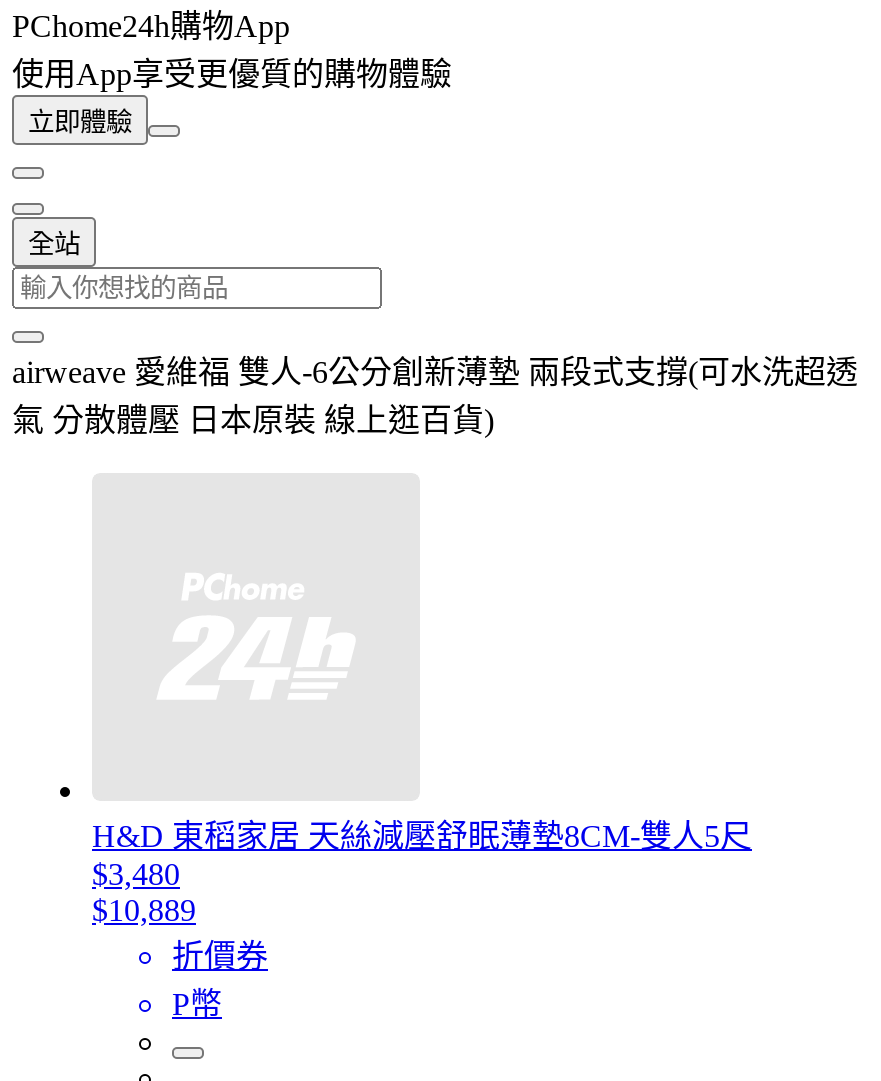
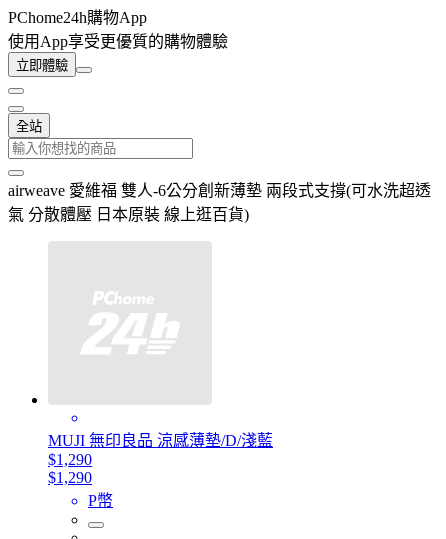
- H&D 東稻家居 天絲減壓舒眠薄墊8CM-雙人5尺
- $3,480
- $10,889
- 折價券
+ MUJI 無印良品 涼感薄墊/D/淺藍
+ $1,290
+ $1,290
